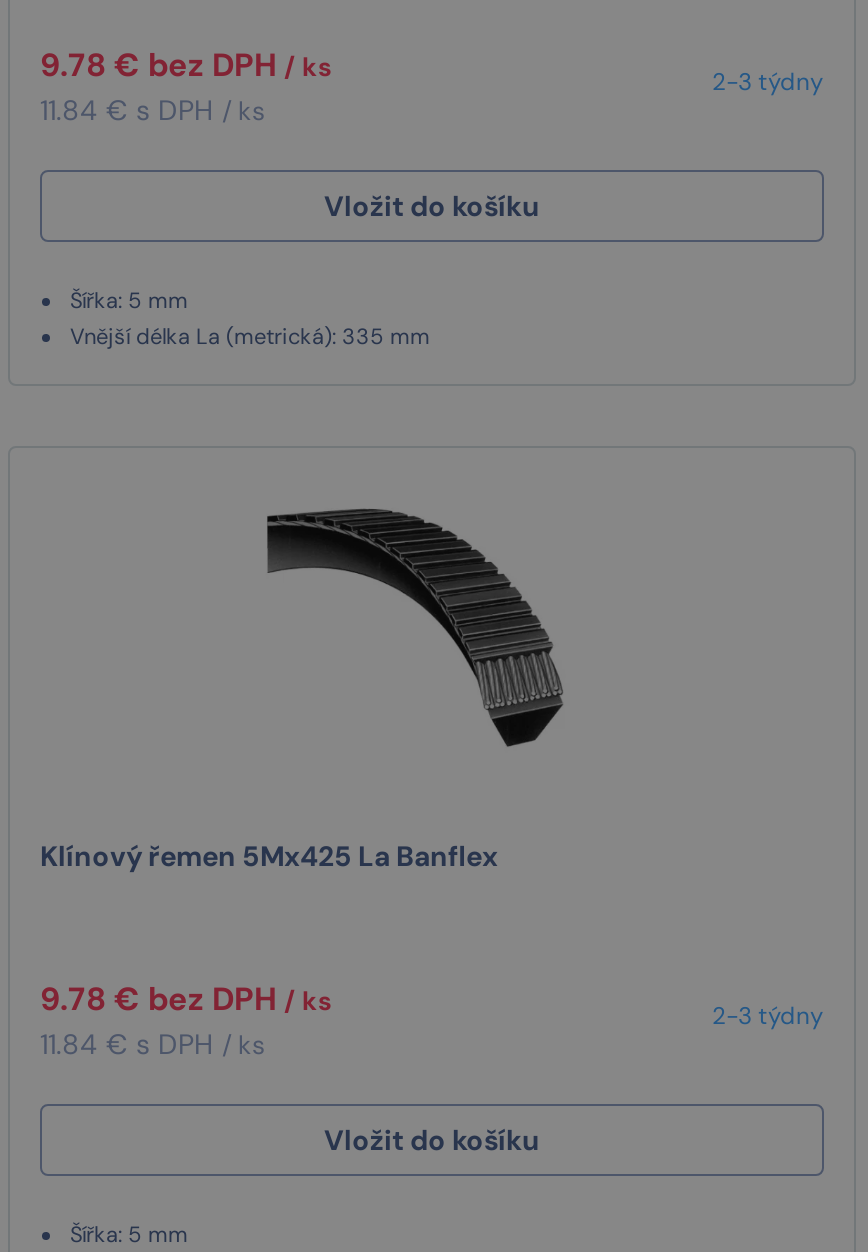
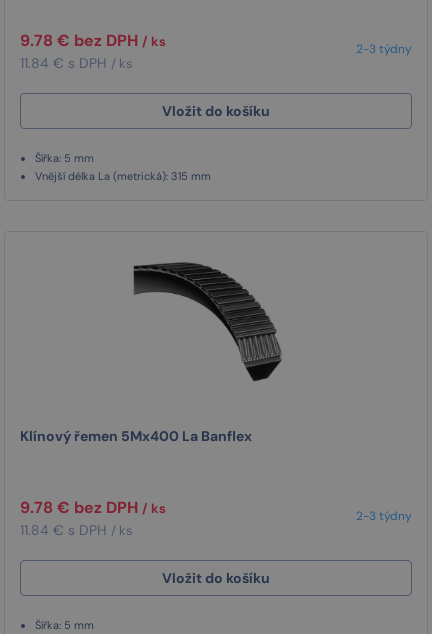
- Vnější délka La (metrická): 335 mm
+ Vnější délka La (metrická): 315 mm

- Klínový řemen 5Mx425 La Banflex
+ Klínový řemen 5Mx400 La Banflex
